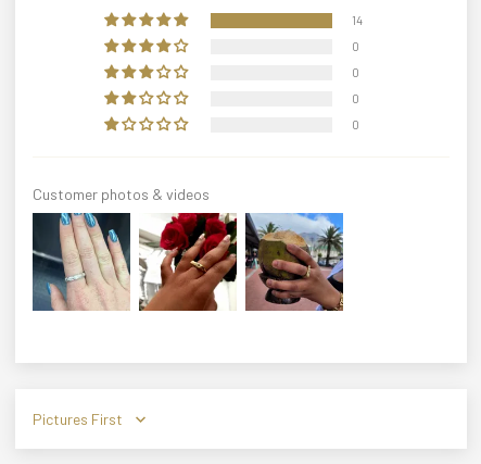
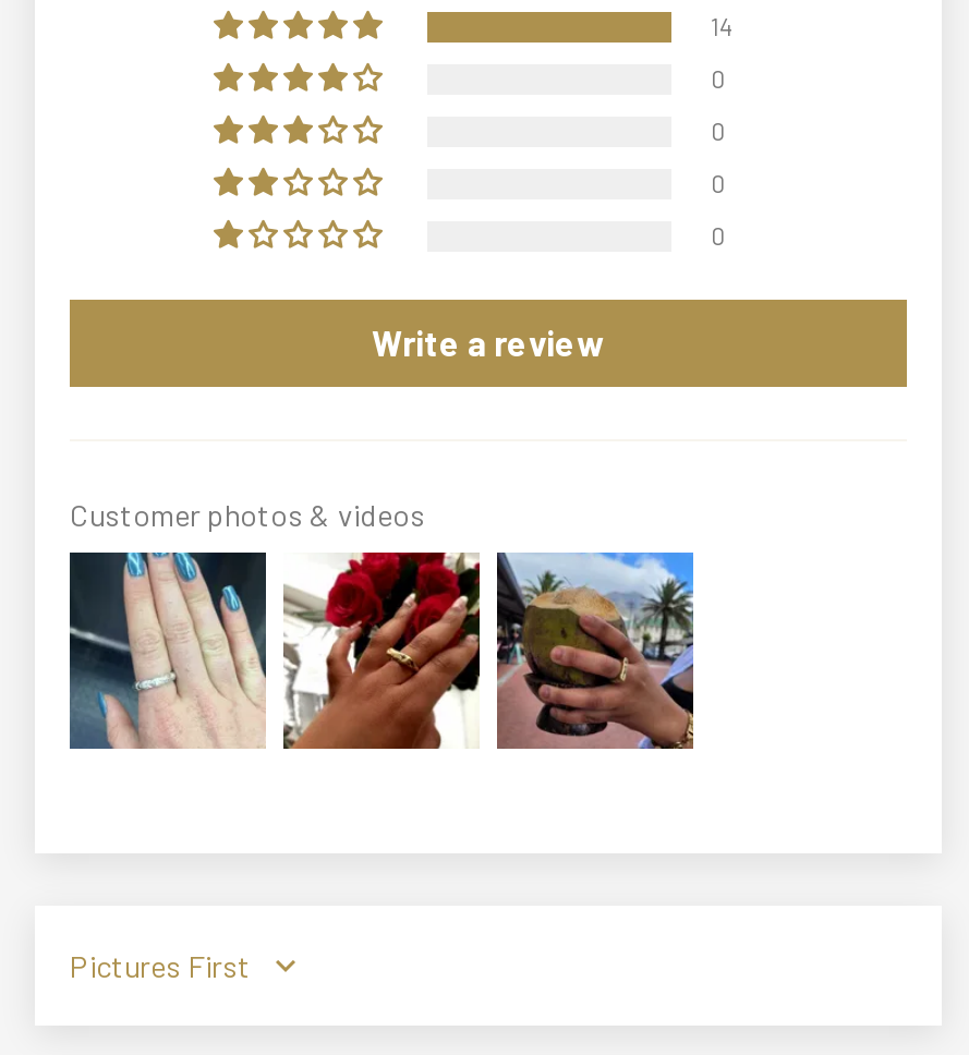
+ Write a review
